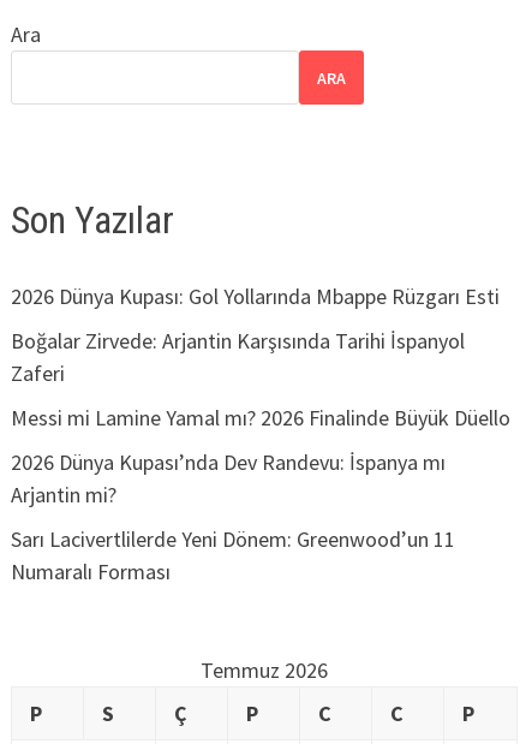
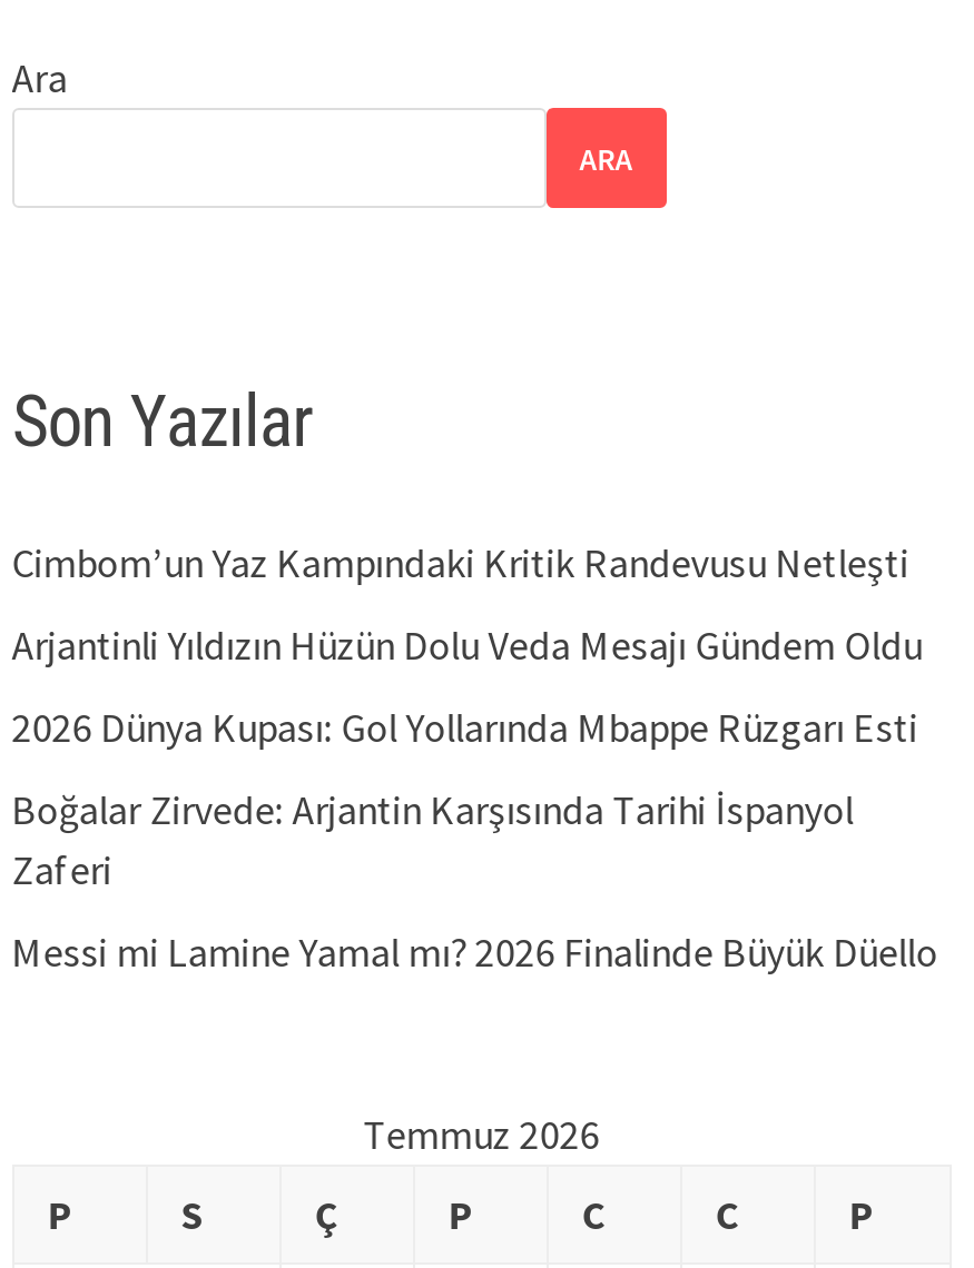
+ Cimbom’un Yaz Kampındaki Kritik Randevusu Netleşti
+ Arjantinli Yıldızın Hüzün Dolu Veda Mesajı Gündem Oldu

moved down: 2026 Dünya Kupası: Gol Yollarında Mbappe Rüzgarı Esti | Boğalar Zirvede: Arjantin Karşısında Tarihi İspanyol | Zaferi | Messi mi Lamine Yamal mı? 2026 Finalinde Büyük Düello

- 2026 Dünya Kupası’nda Dev Randevu: İspanya mı
- Arjantin mi?
- Sarı Lacivertlilerde Yeni Dönem: Greenwood’un 11
- Numaralı Forması
